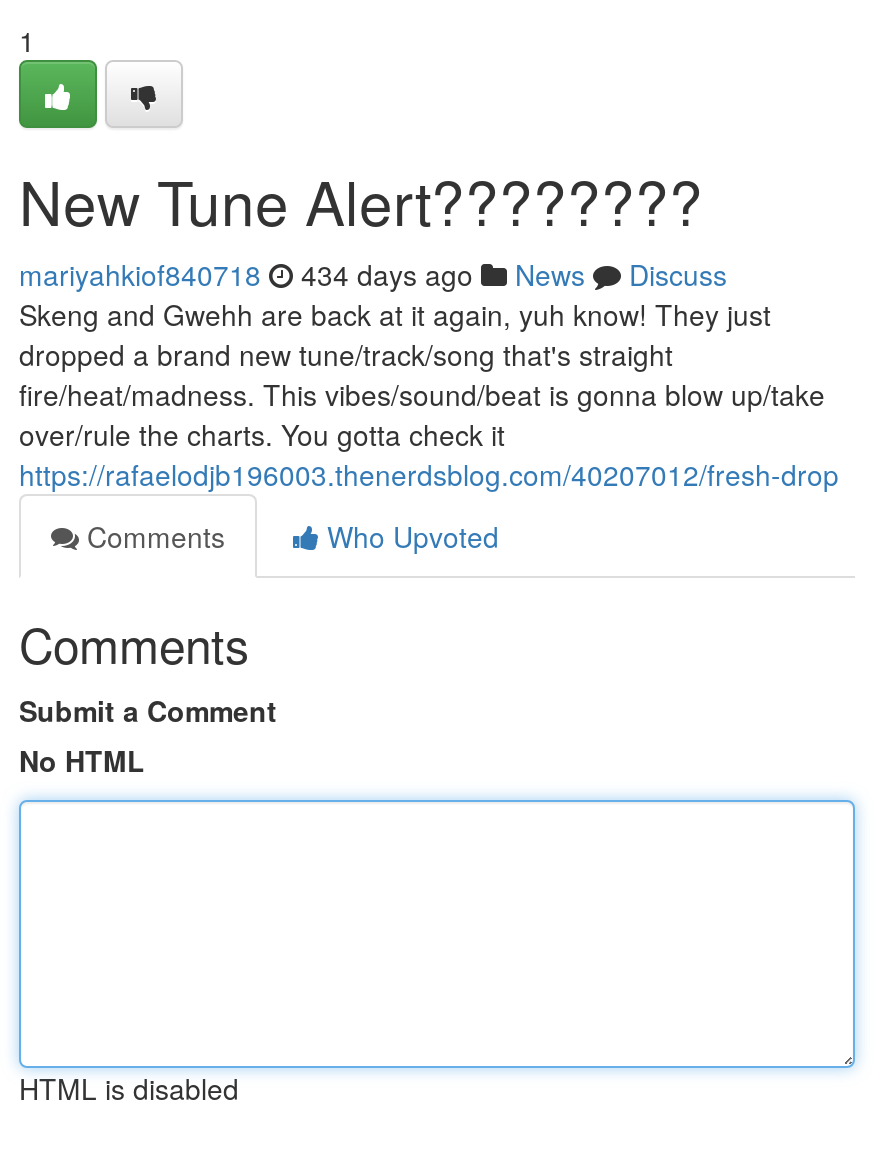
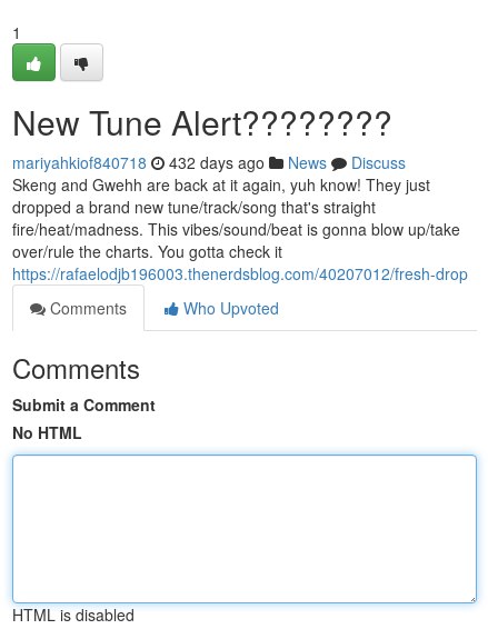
- mariyahkiof840718 434 days ago News Discuss
+ mariyahkiof840718 432 days ago News Discuss
